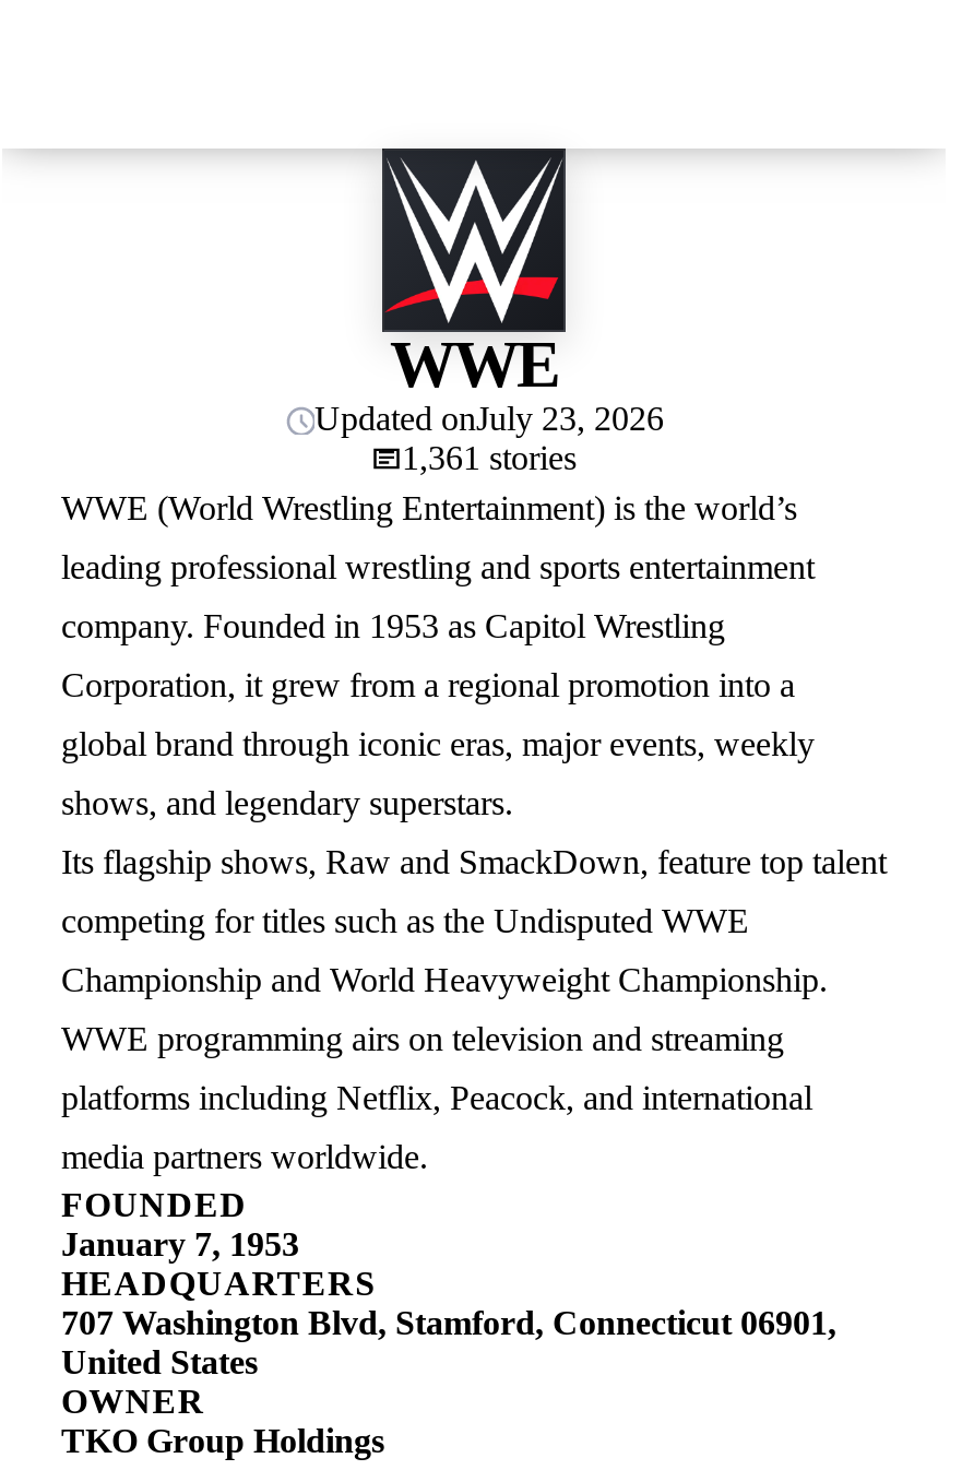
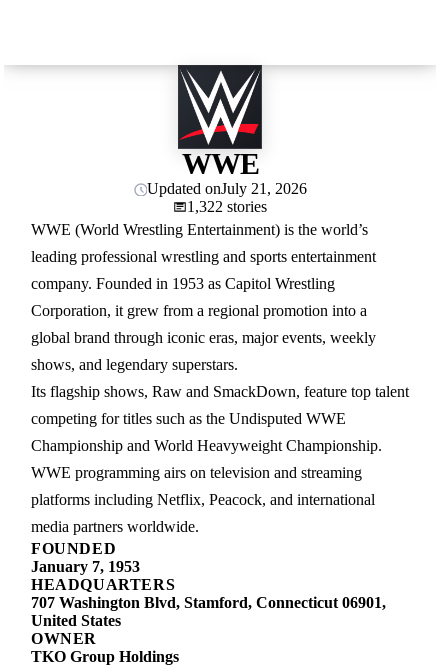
- Updated onJuly 23, 2026
+ Updated onJuly 21, 2026

- 1,361 stories
+ 1,322 stories
